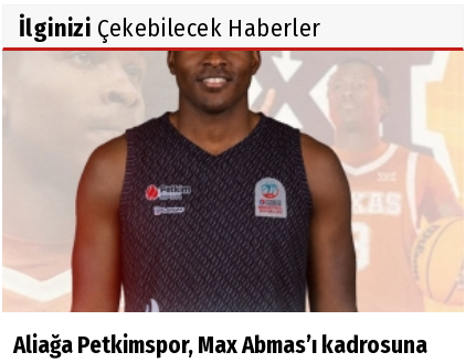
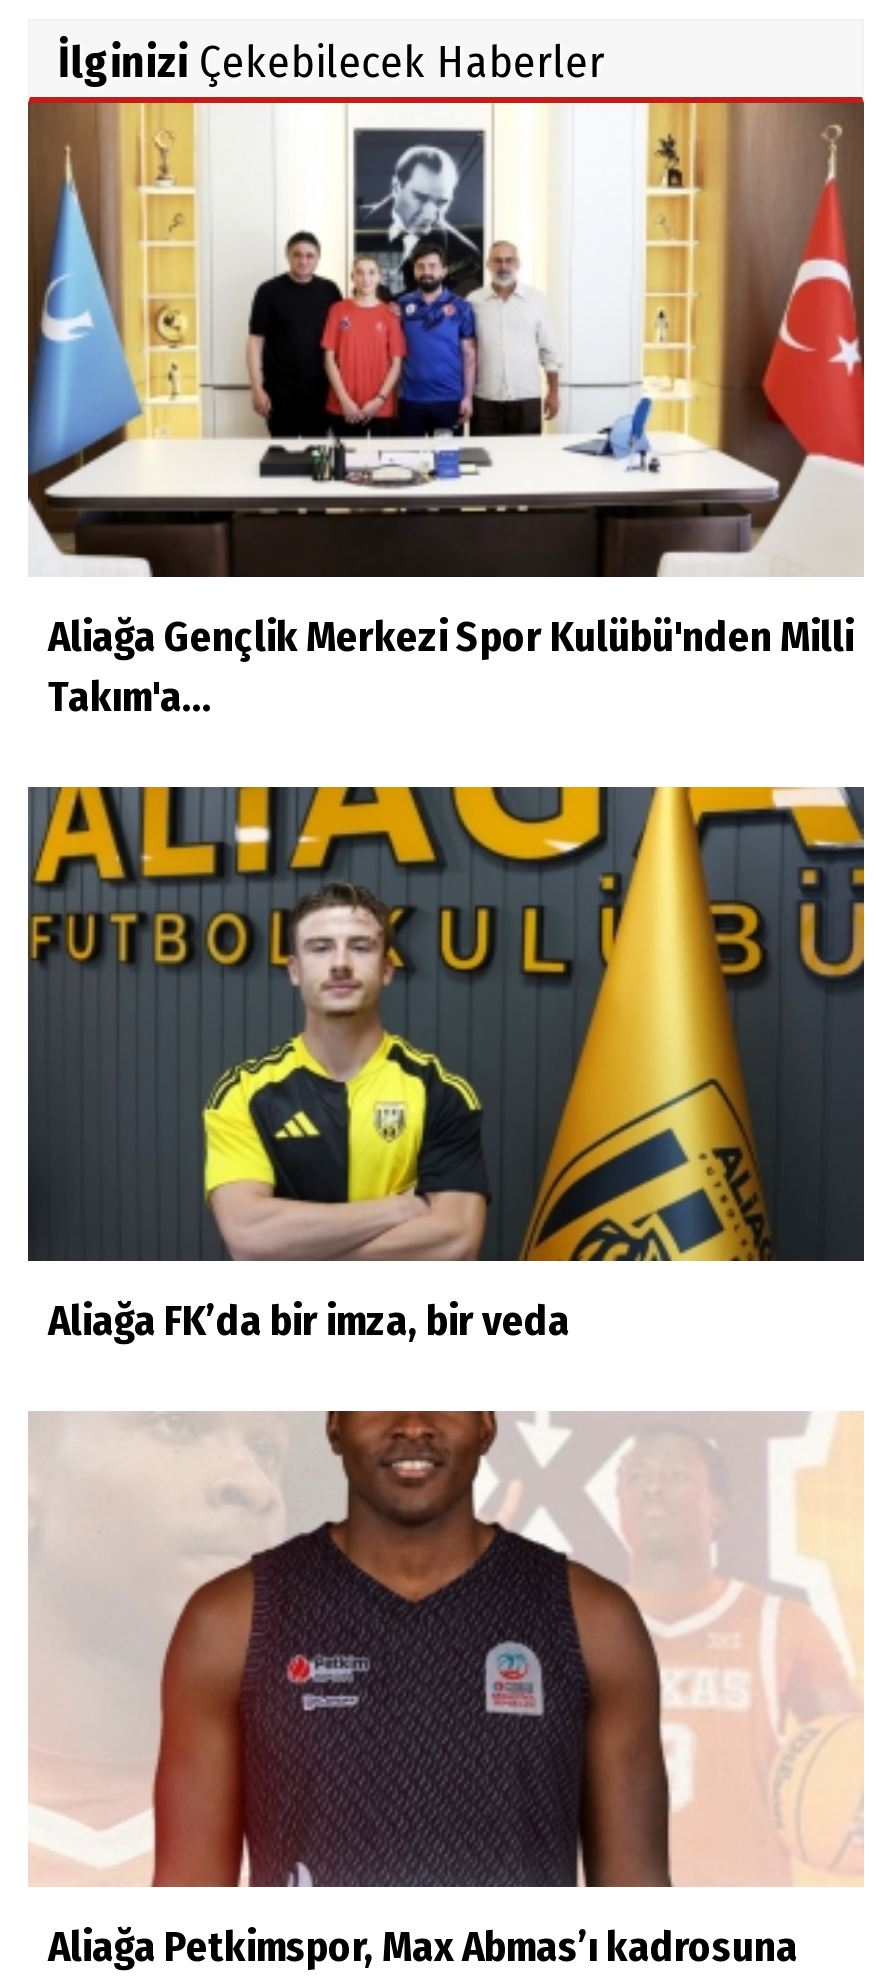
+ [image]
+ Aliağa Gençlik Merkezi Spor Kulübü'nden Milli
+ Takım'a...

+ [image]
+ Aliağa FK’da bir imza, bir veda
